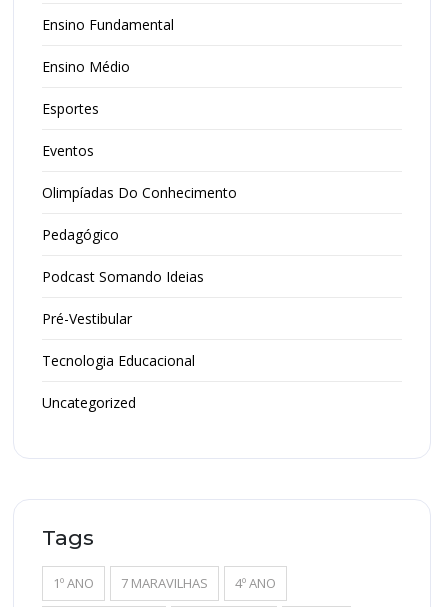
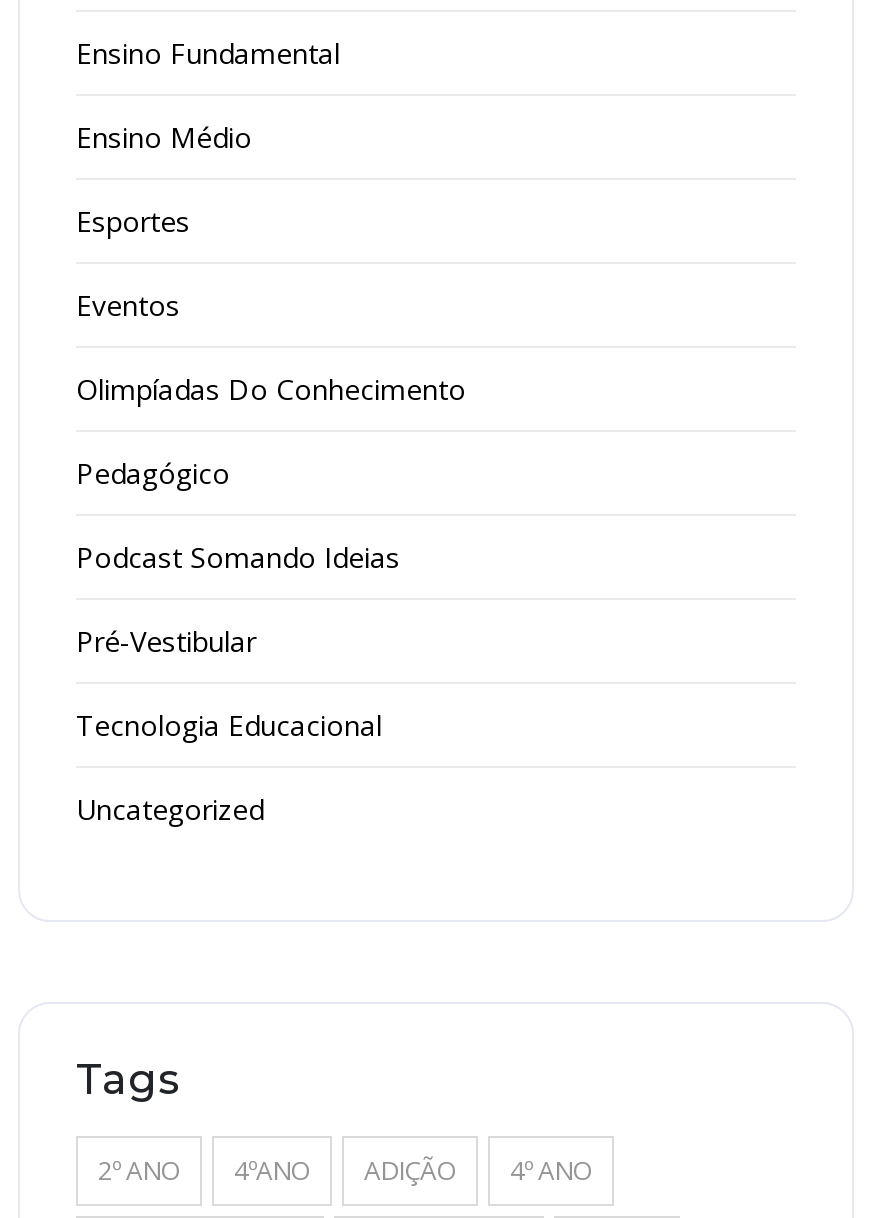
- 1º ANO
- 7 MARAVILHAS
+ 2º ANO
+ 4ºANO
+ ADIÇÃO
